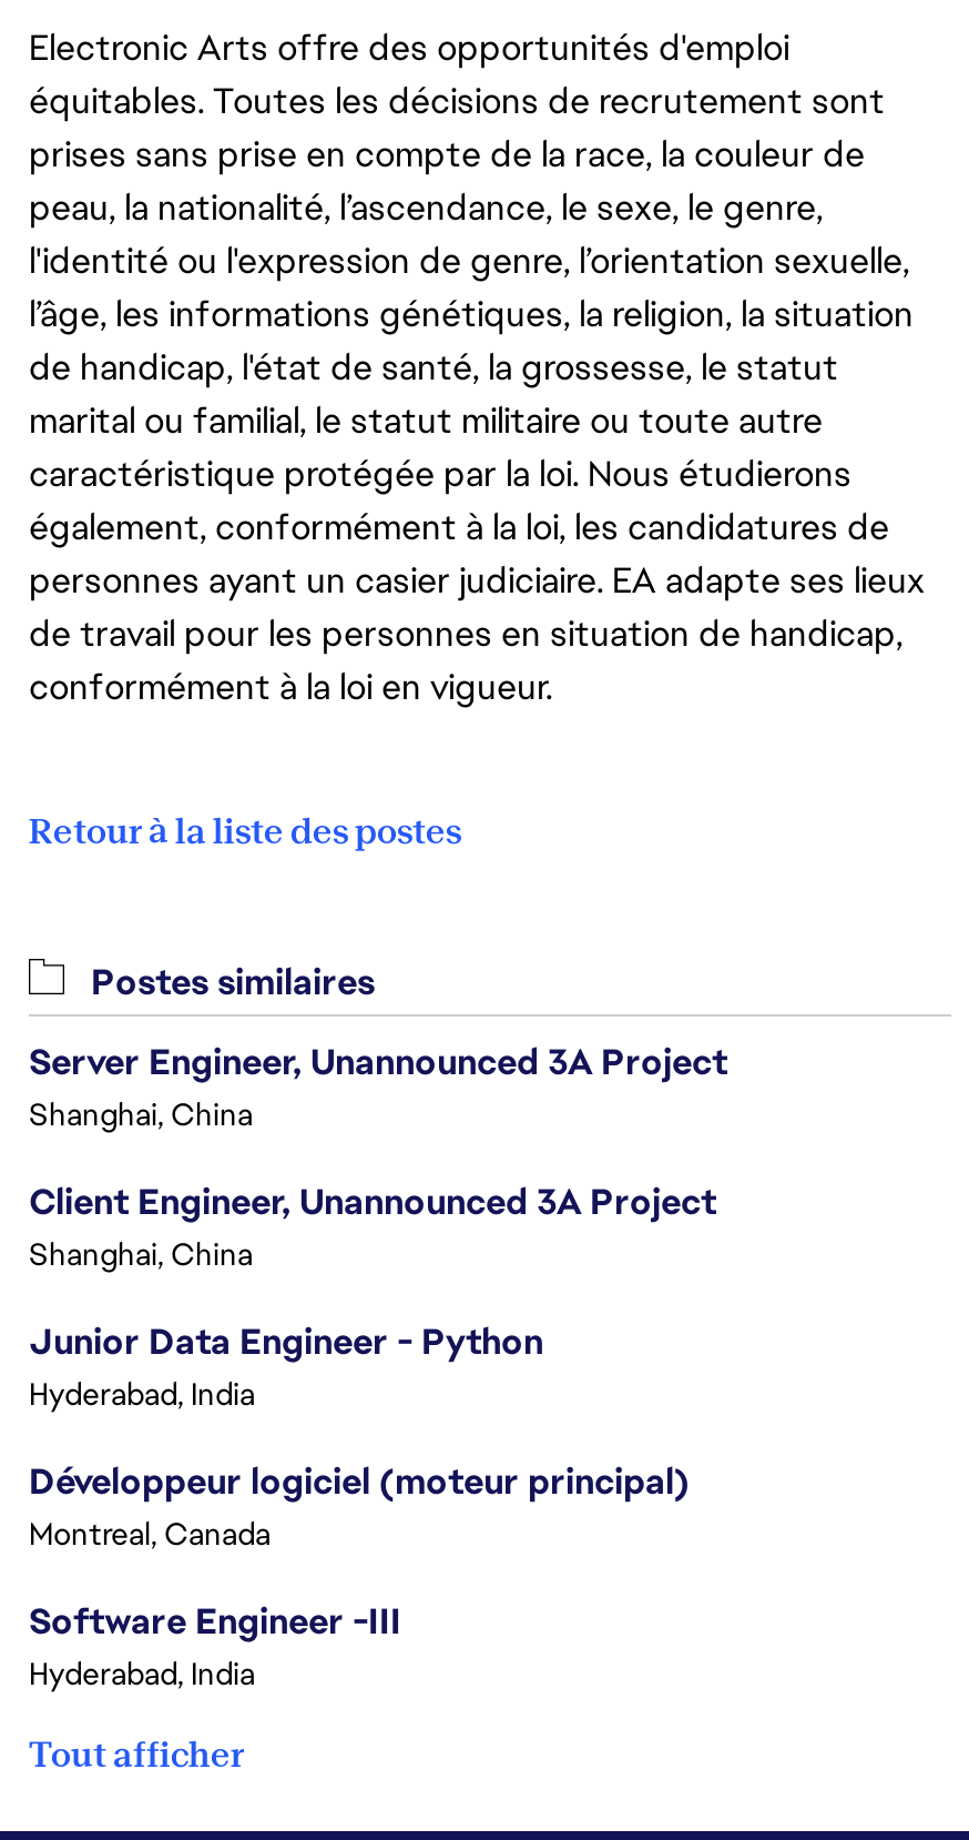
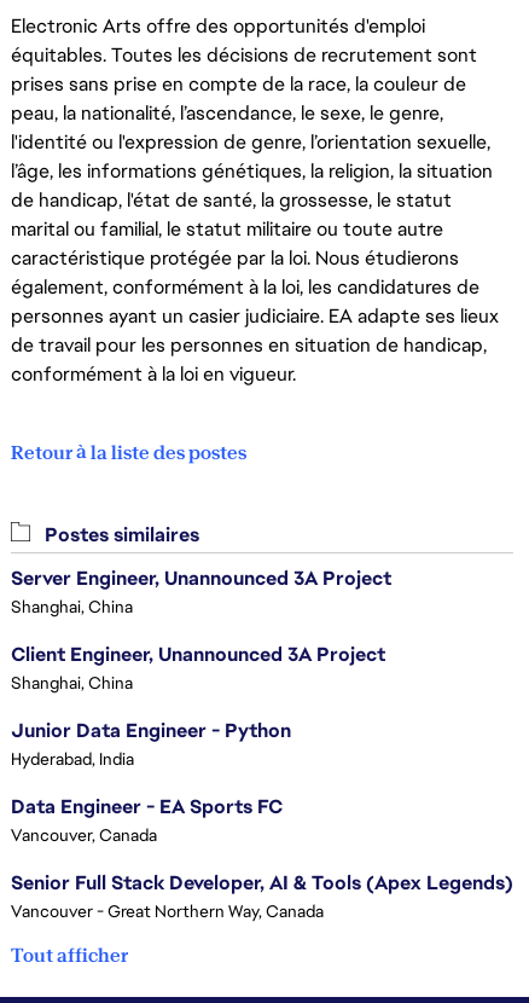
- Développeur logiciel (moteur principal)
- Montreal, Canada
+ Data Engineer - EA Sports FC
+ Vancouver, Canada

- Software Engineer -III
- Hyderabad, India
+ Senior Full Stack Developer, AI & Tools (Apex Legends)
+ Vancouver - Great Northern Way, Canada
